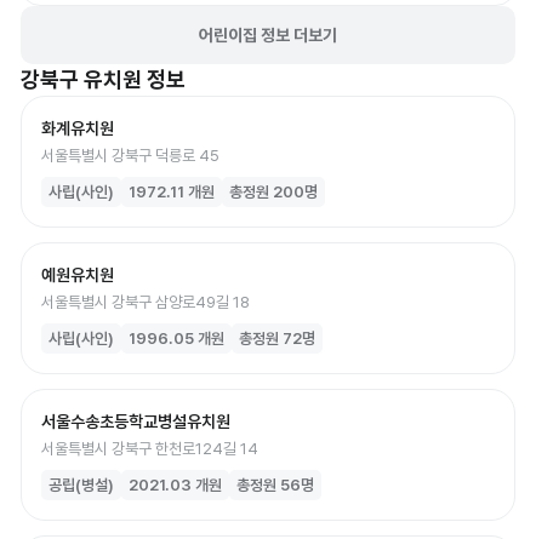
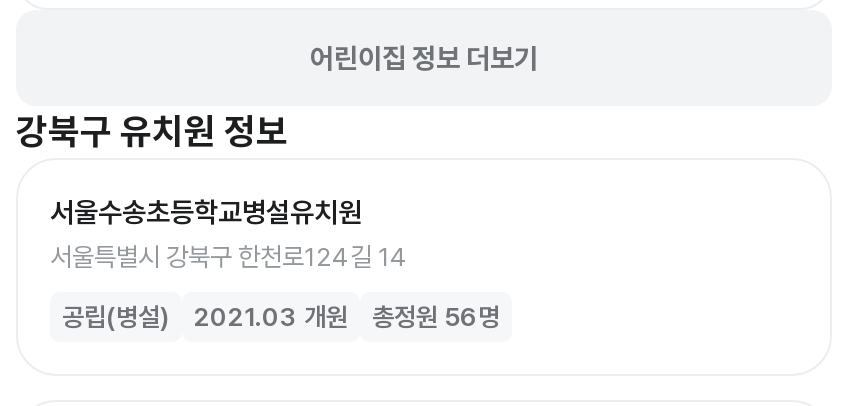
- 화계유치원
- 서울특별시 강북구 덕릉로 45
- 사립(사인)
- 1972.11 개원
- 총정원 200명

- 예원유치원
- 서울특별시 강북구 삼양로49길 18
- 사립(사인)
- 1996.05 개원
- 총정원 72명
